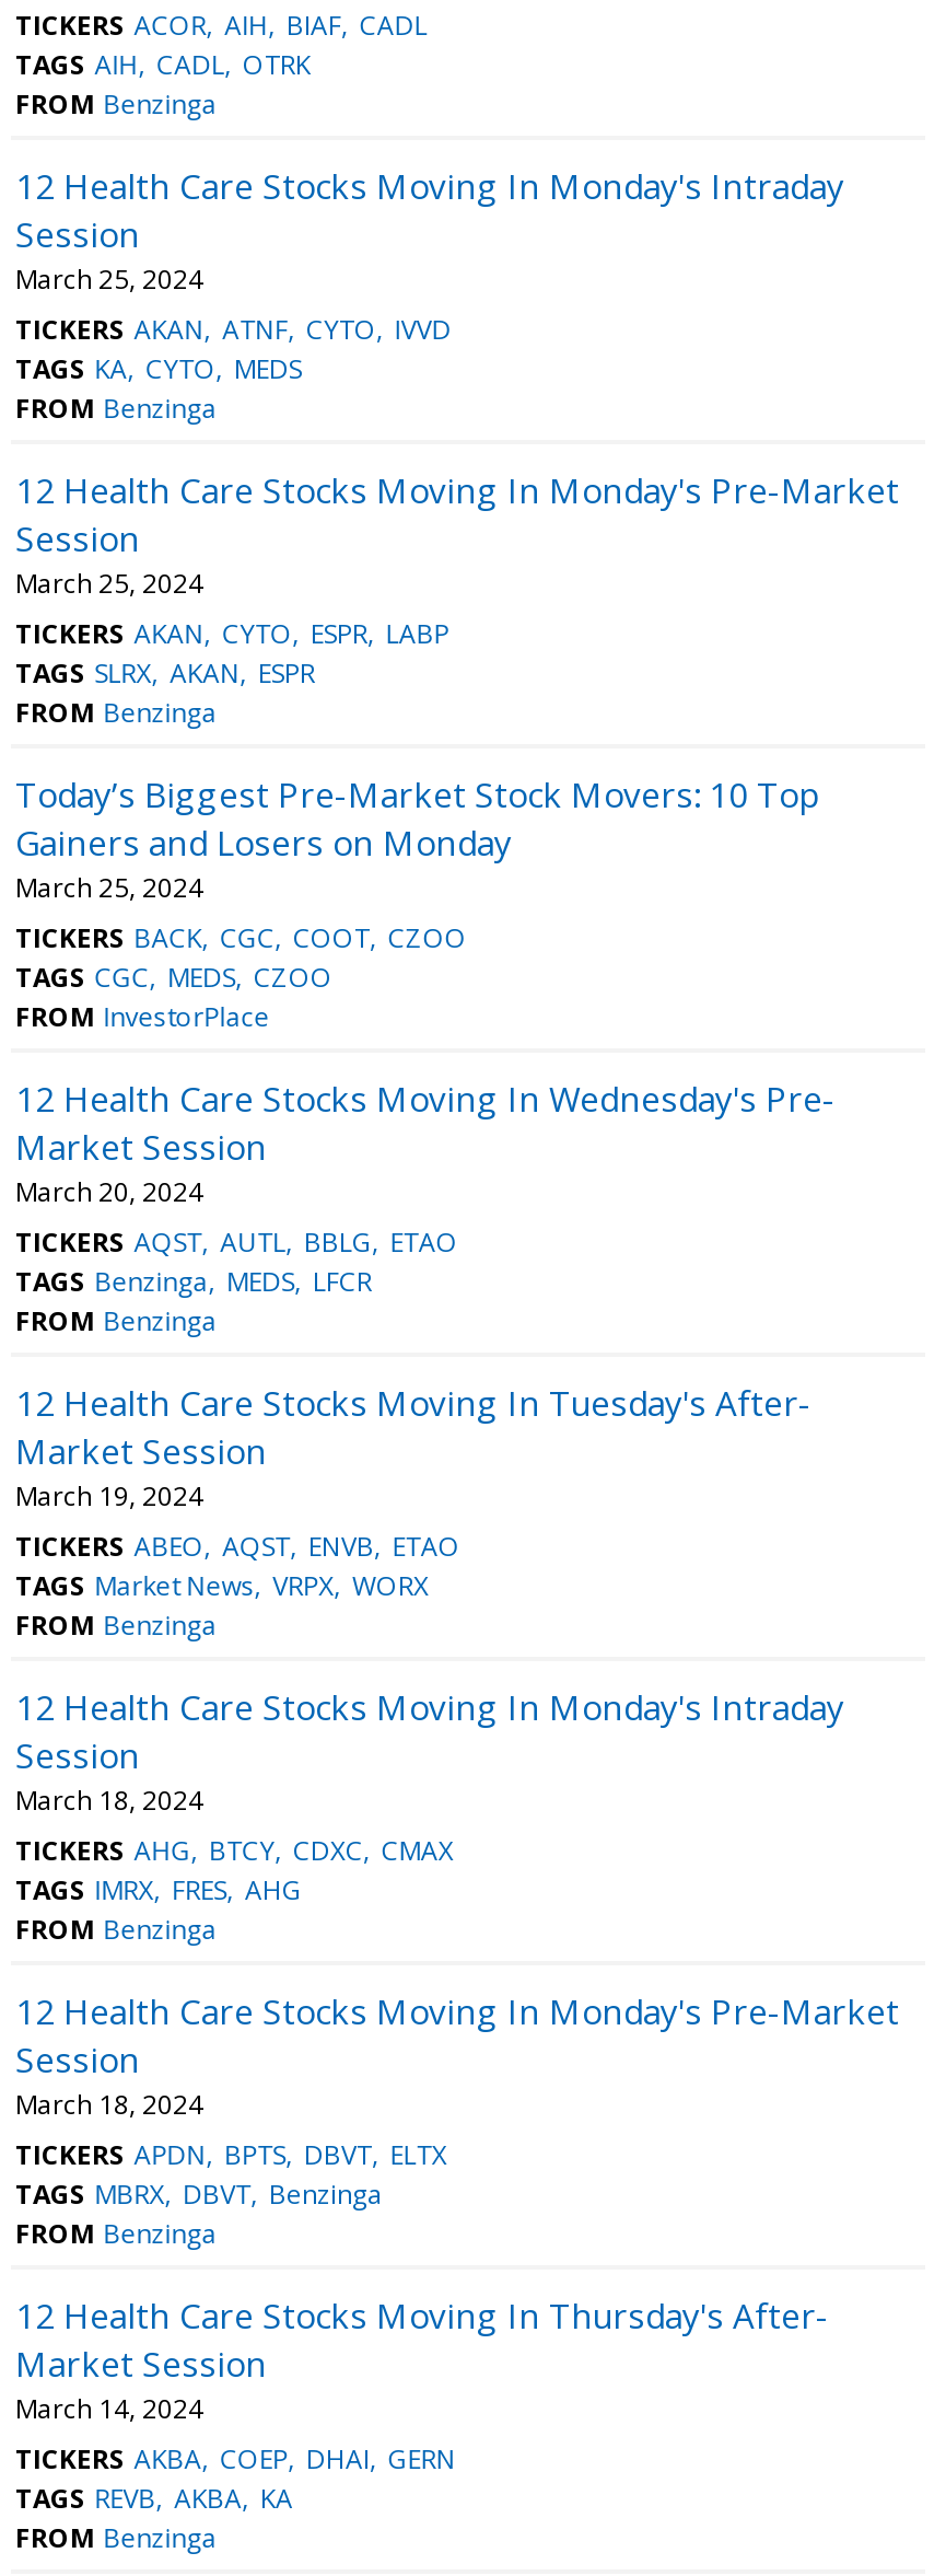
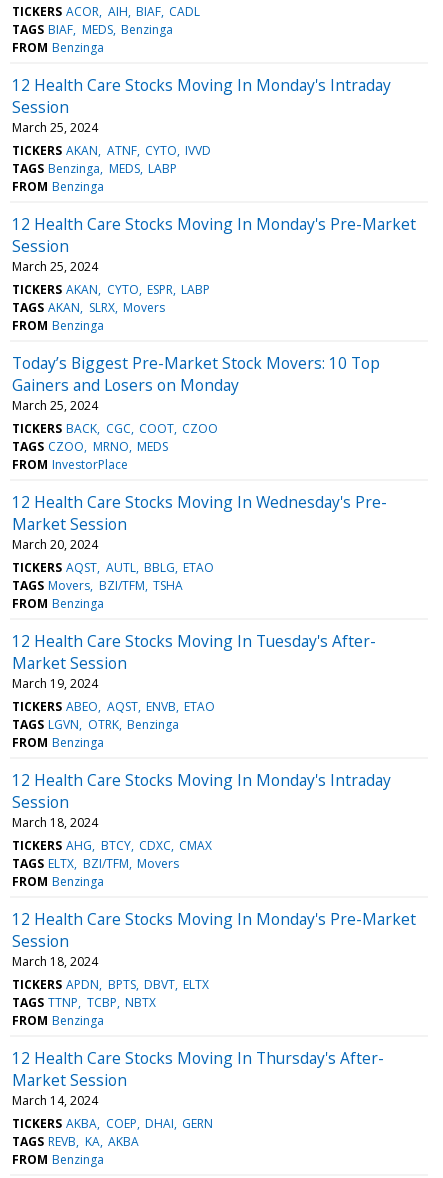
- TAGS AIH CADL OTRK
+ TAGS BIAF MEDS Benzinga

- TAGS KA CYTO MEDS
+ TAGS Benzinga MEDS LABP

- TAGS SLRX AKAN ESPR
+ TAGS AKAN SLRX Movers

- TAGS CGC MEDS CZOO
+ TAGS CZOO MRNO MEDS

- TAGS Benzinga MEDS LFCR
+ TAGS Movers BZI/TFM TSHA

- TAGS Market News VRPX WORX
+ TAGS LGVN OTRK Benzinga

- TAGS IMRX FRES AHG
+ TAGS ELTX BZI/TFM Movers

- TAGS MBRX DBVT Benzinga
+ TAGS TTNP TCBP NBTX

- TAGS REVB AKBA KA
+ TAGS REVB KA AKBA
